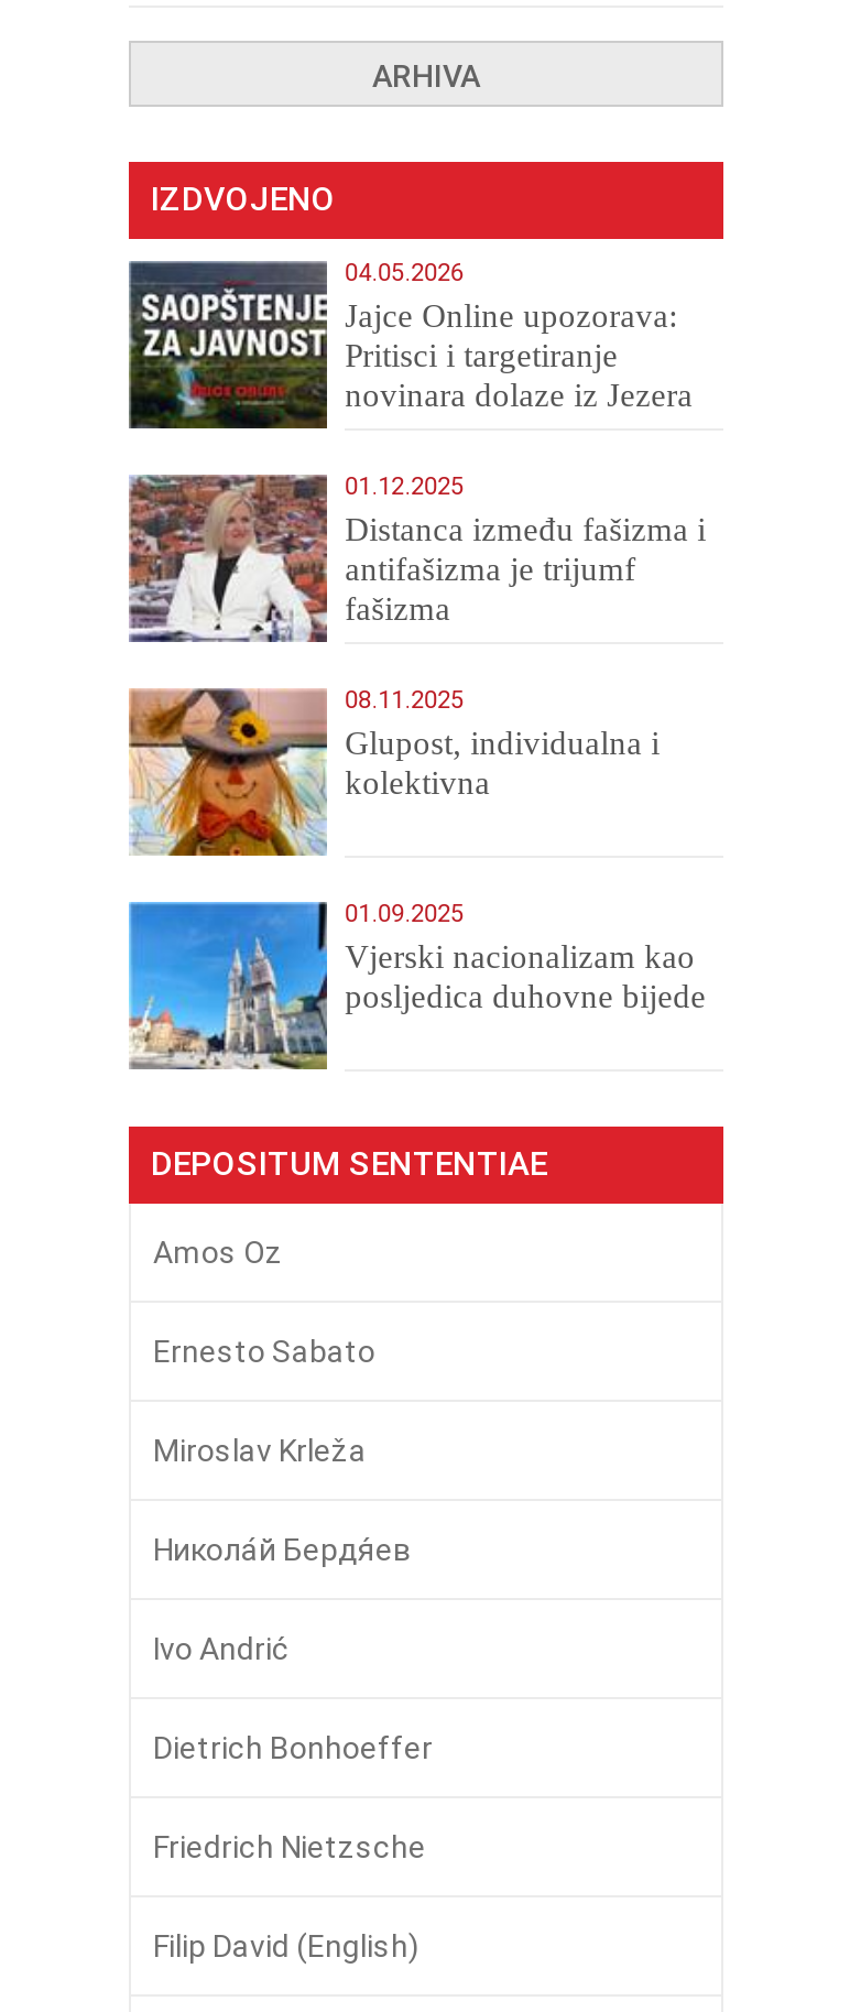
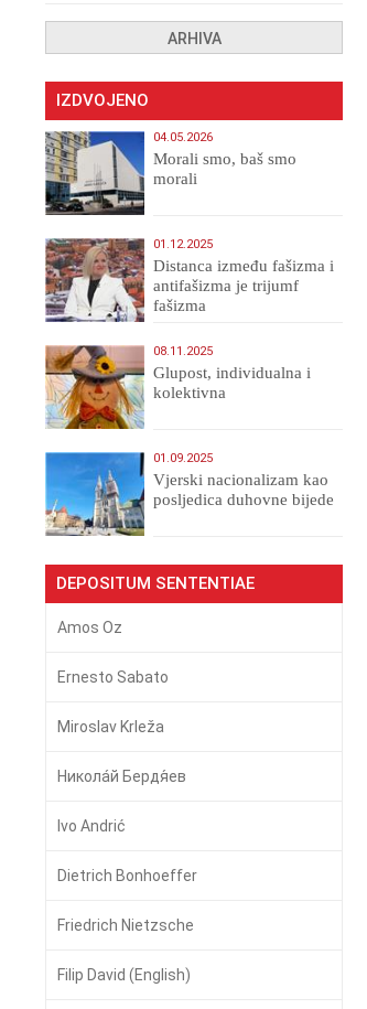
- [image]
- Jajce Online upozorava:
- Pritisci i targetiranje
- novinara dolaze iz Jezera
+ [image]
+ Morali smo, baš smo
+ morali
